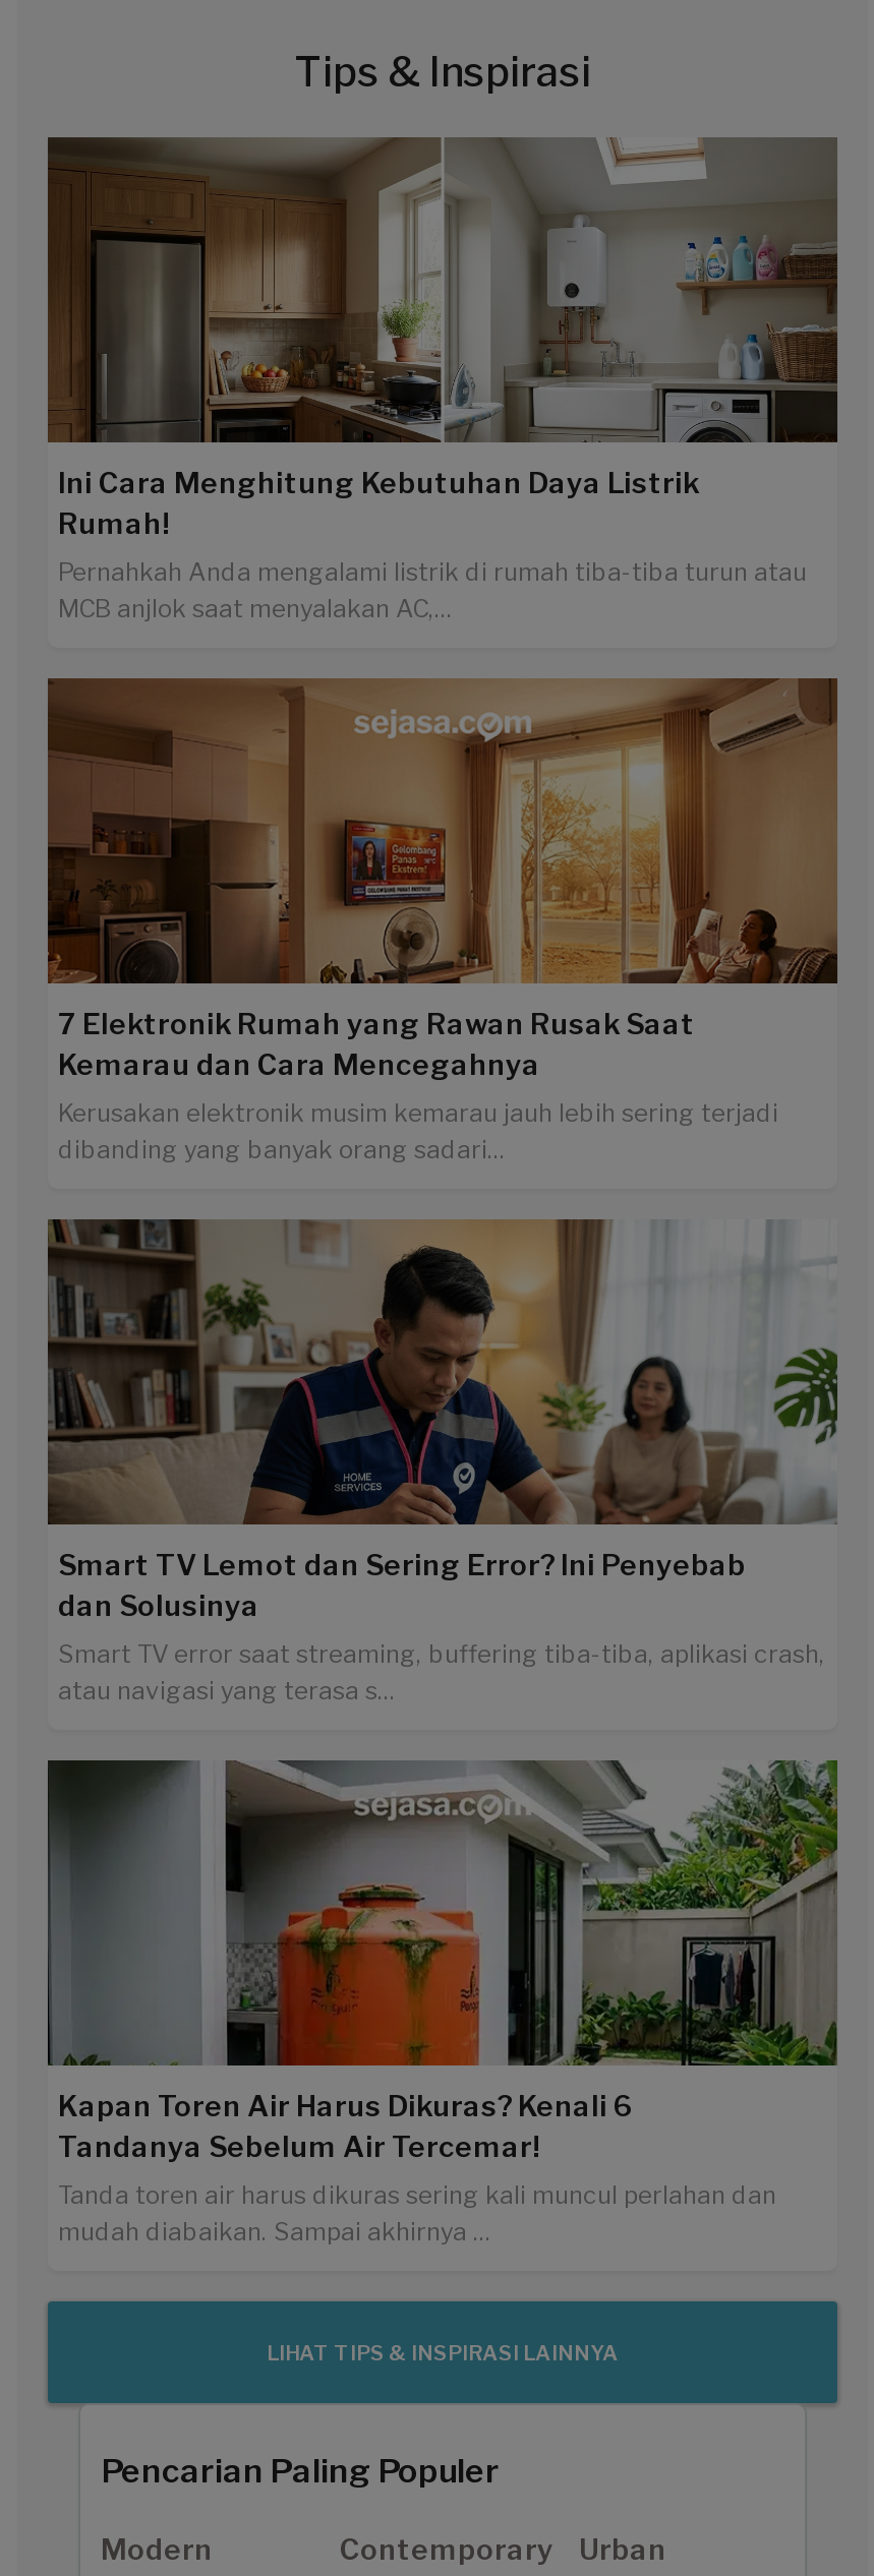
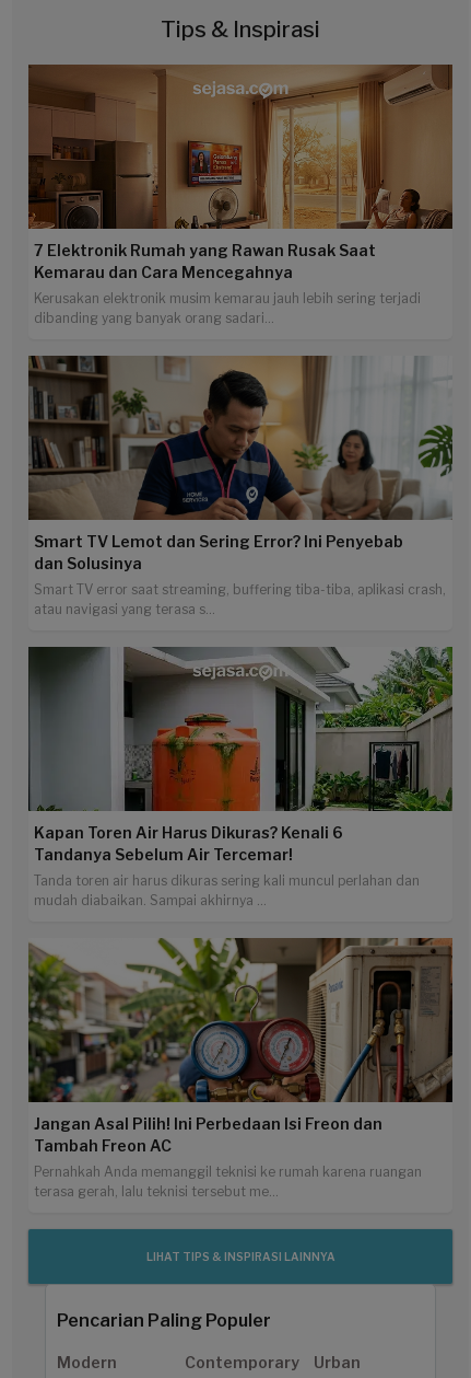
- [image]
- Ini Cara Menghitung Kebutuhan Daya Listrik
- Rumah!
- Pernahkah Anda mengalami listrik di rumah tiba-tiba turun atau
- MCB anjlok saat menyalakan AC,...

moved up: [image] | 7 Elektronik Rumah yang Rawan Rusak Saat | Kemarau dan Cara Mencegahnya | ... | Tanda toren air harus dikuras sering kali muncul perlahan dan | mudah diabaikan. Sampai akhirnya ...

+ [image]
+ Jangan Asal Pilih! Ini Perbedaan Isi Freon dan
+ Tambah Freon AC
+ Pernahkah Anda memanggil teknisi ke rumah karena ruangan
+ terasa gerah, lalu teknisi tersebut me...
